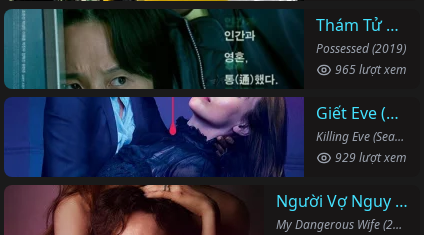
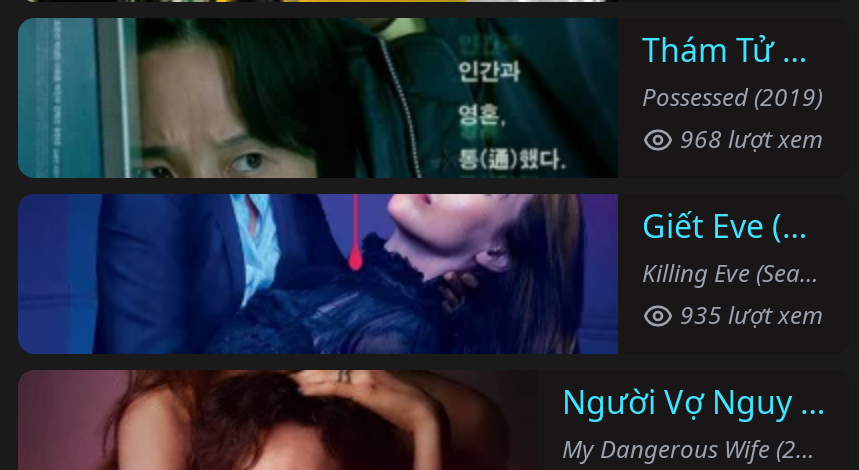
- 965 lượt xem
+ 968 lượt xem

- 929 lượt xem
+ 935 lượt xem
